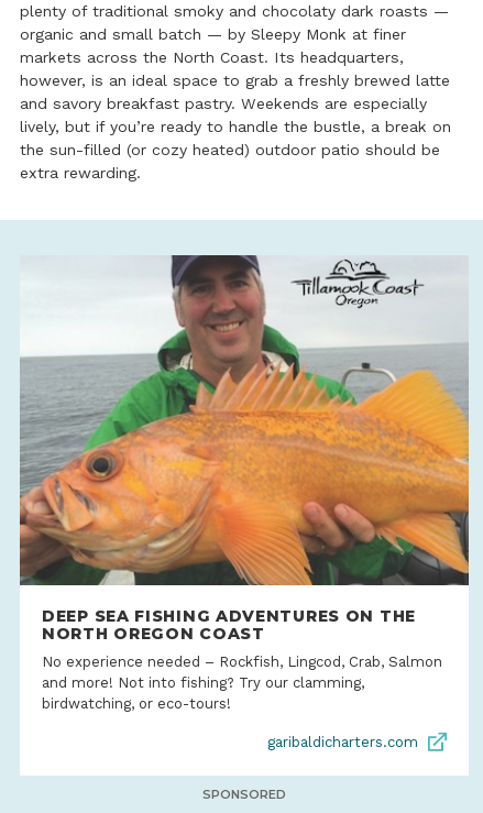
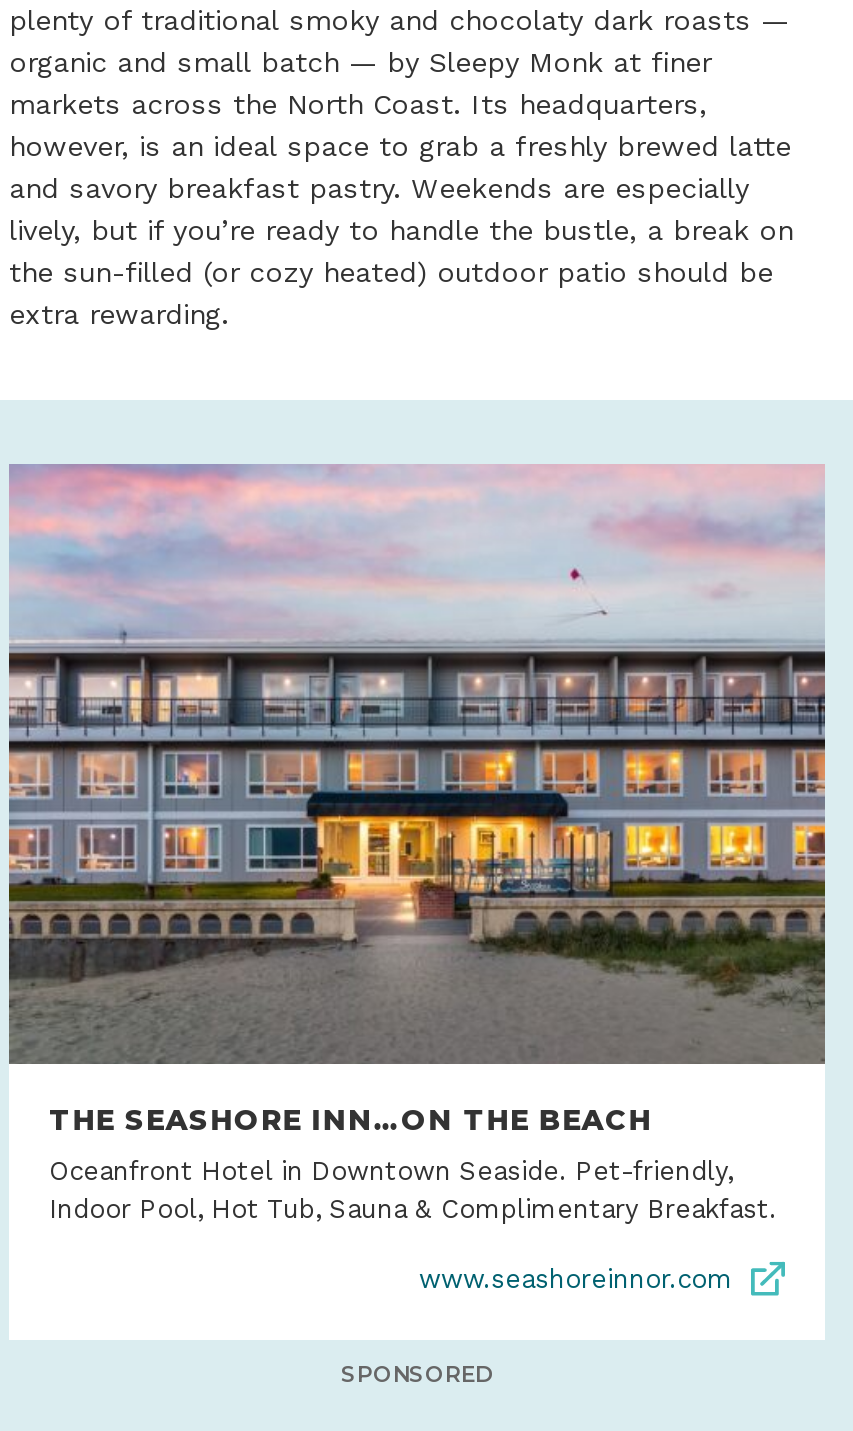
- [image]
- DEEP SEA FISHING ADVENTURES ON THE
- NORTH OREGON COAST
+ [image]
+ THE SEASHORE INN…ON THE BEACH

- No experience needed – Rockfish, Lingcod, Crab, Salmon
- and more! Not into fishing? Try our clamming,
- birdwatching, or eco-tours!
+ Oceanfront Hotel in Downtown Seaside. Pet-friendly,
+ Indoor Pool, Hot Tub, Sauna & Complimentary Breakfast.

- garibaldicharters.com
+ www.seashoreinnor.com
